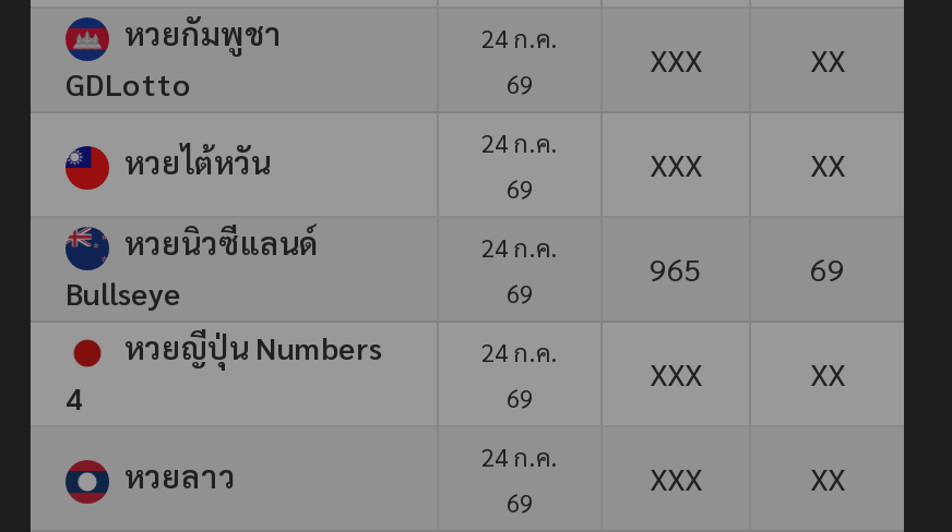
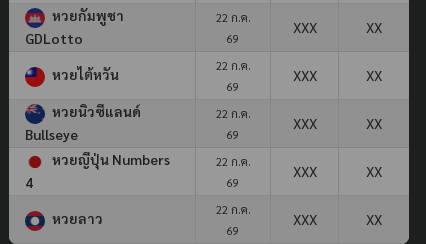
- 24 ก.ค.
+ 22 ก.ค.

- 24 ก.ค.
+ 22 ก.ค.

- 24 ก.ค.
+ 22 ก.ค.

- 965
- 69
+ XXX
+ XX

- 24 ก.ค.
+ 22 ก.ค.

- 24 ก.ค.
+ 22 ก.ค.
